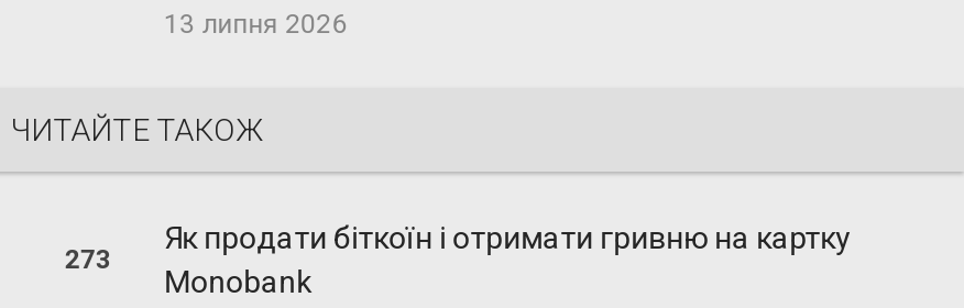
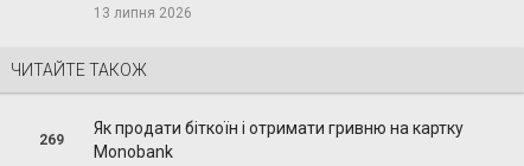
- 273
+ 269
